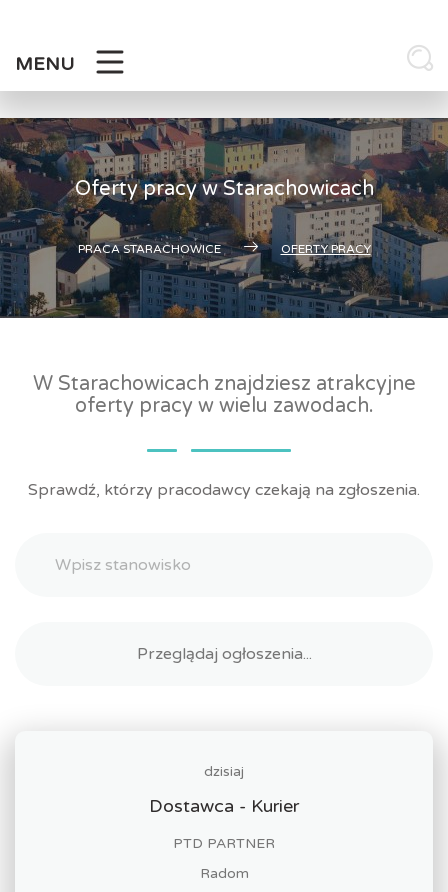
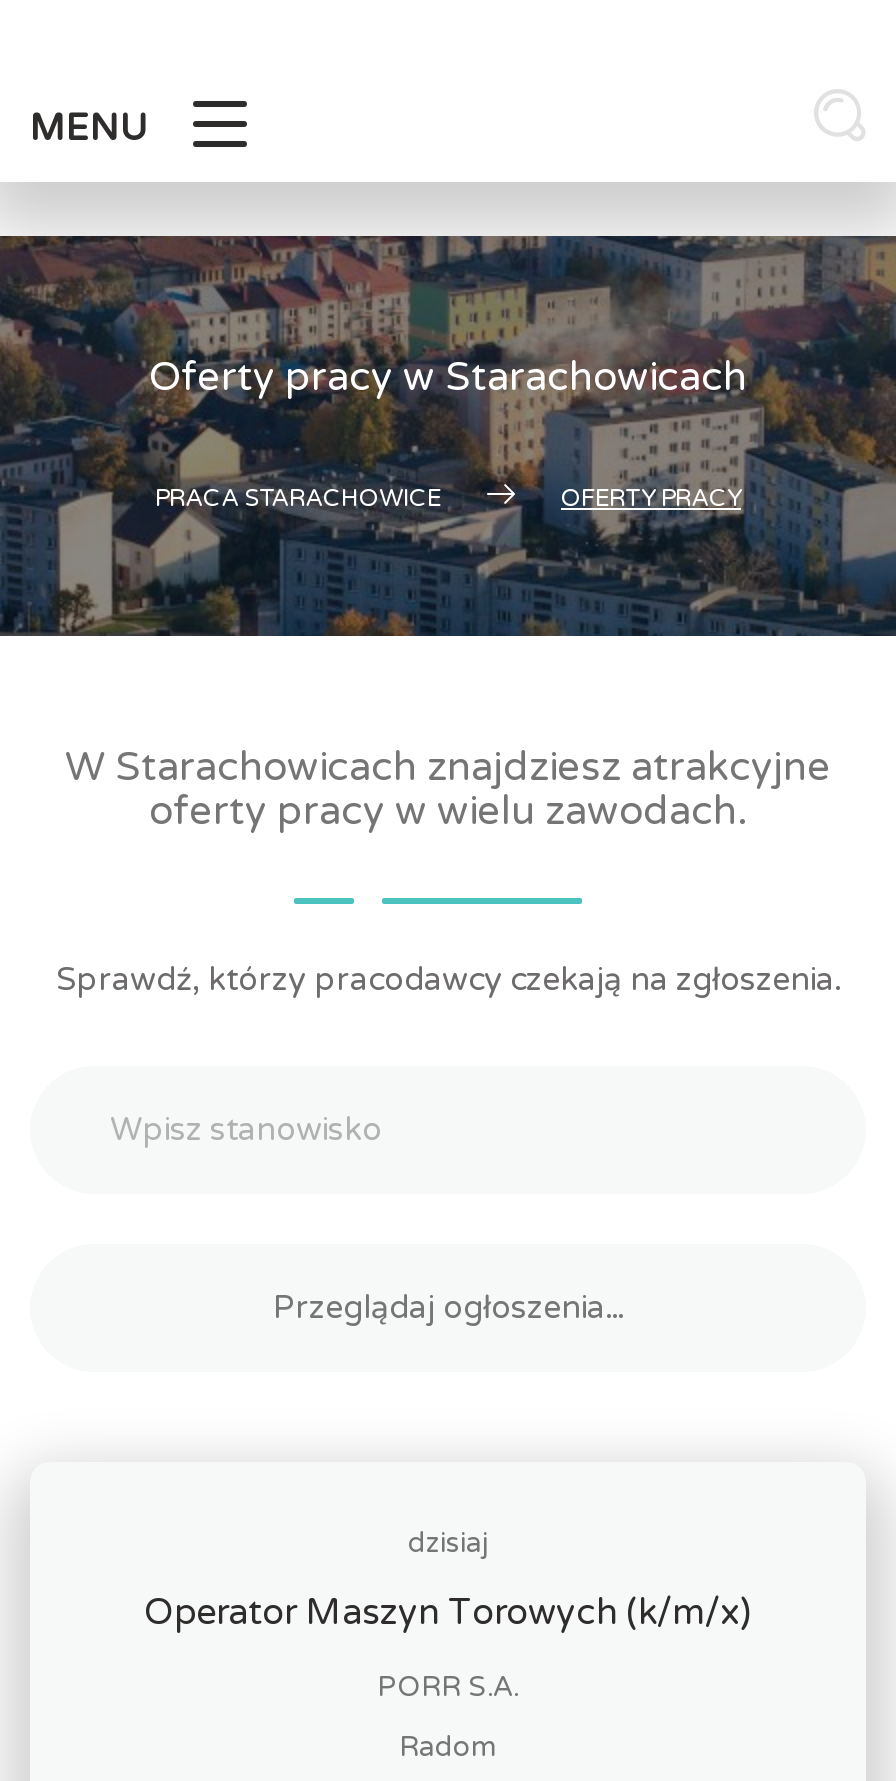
- Dostawca - Kurier
+ Operator Maszyn Torowych (k/m/x)

- PTD PARTNER
+ PORR S.A.
